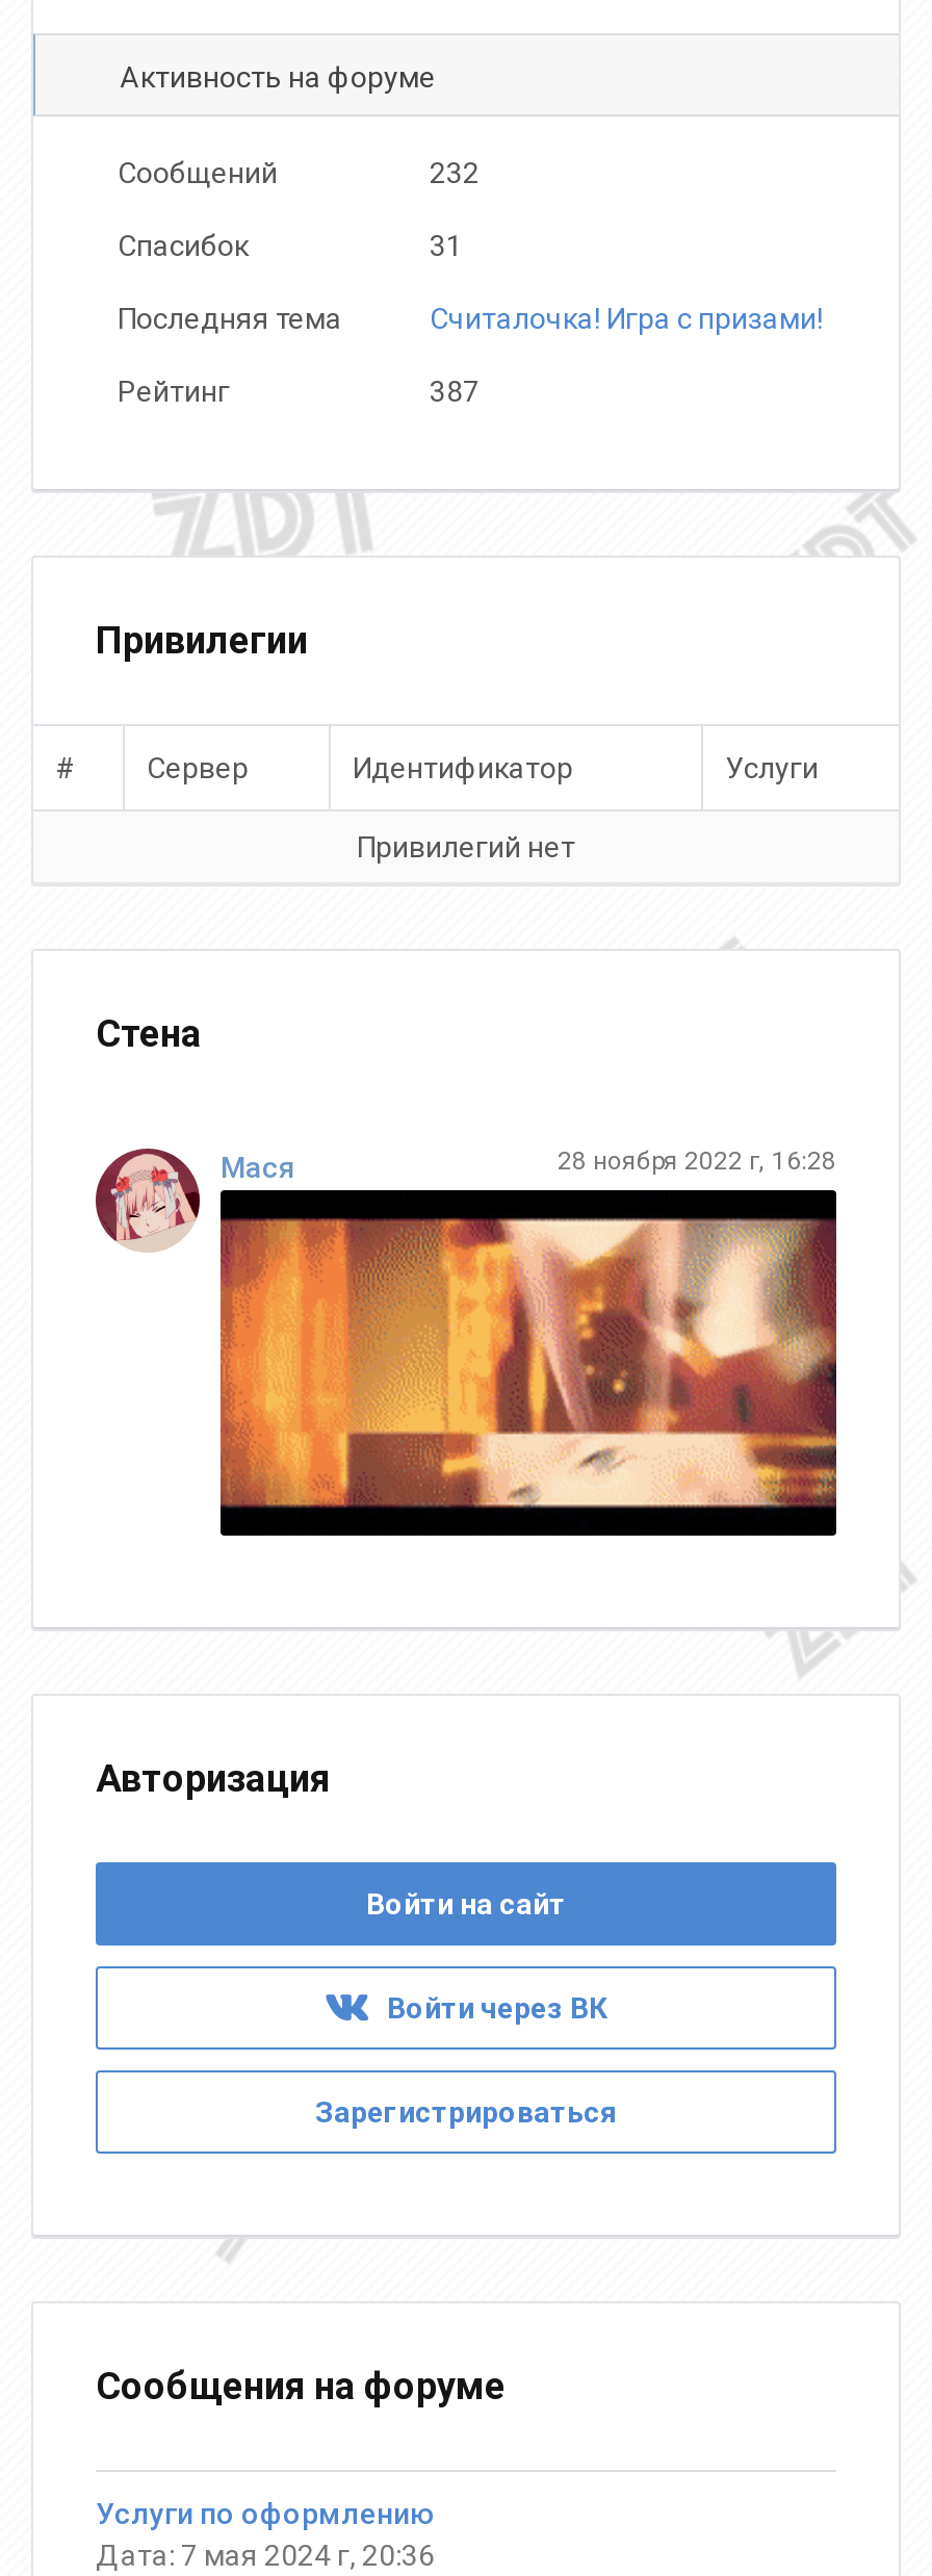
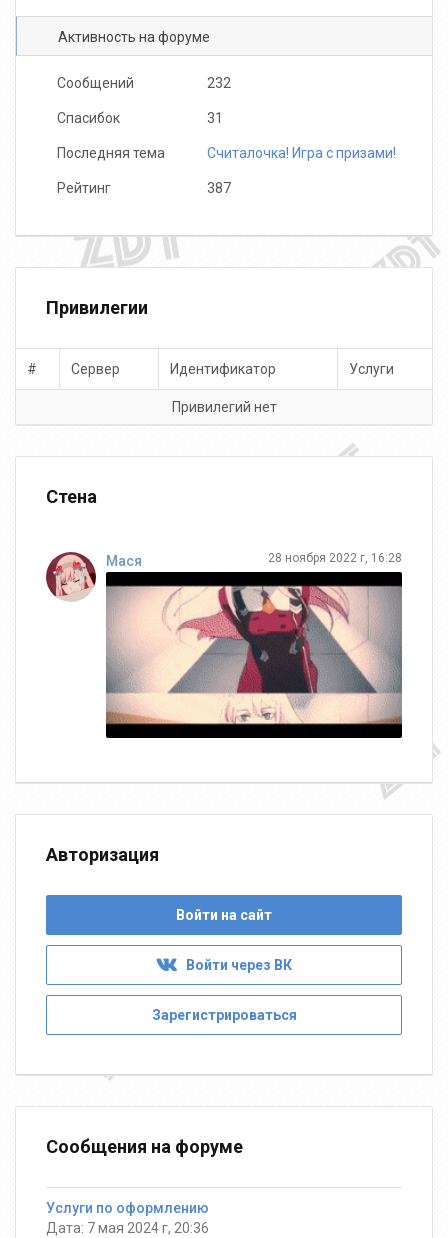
- [image]
+ [image]
